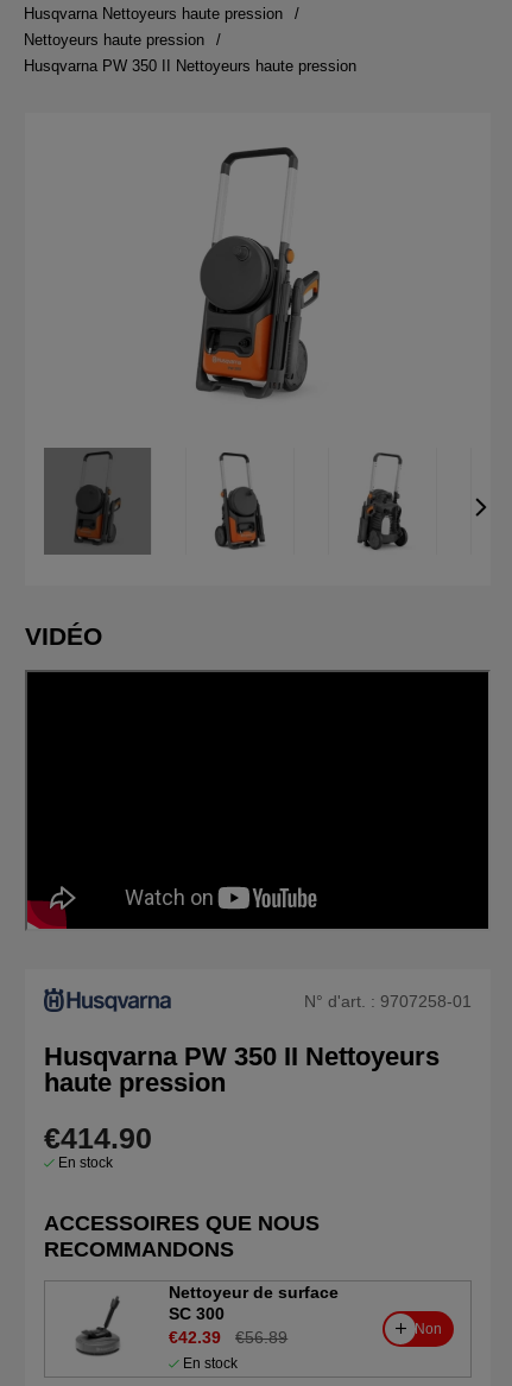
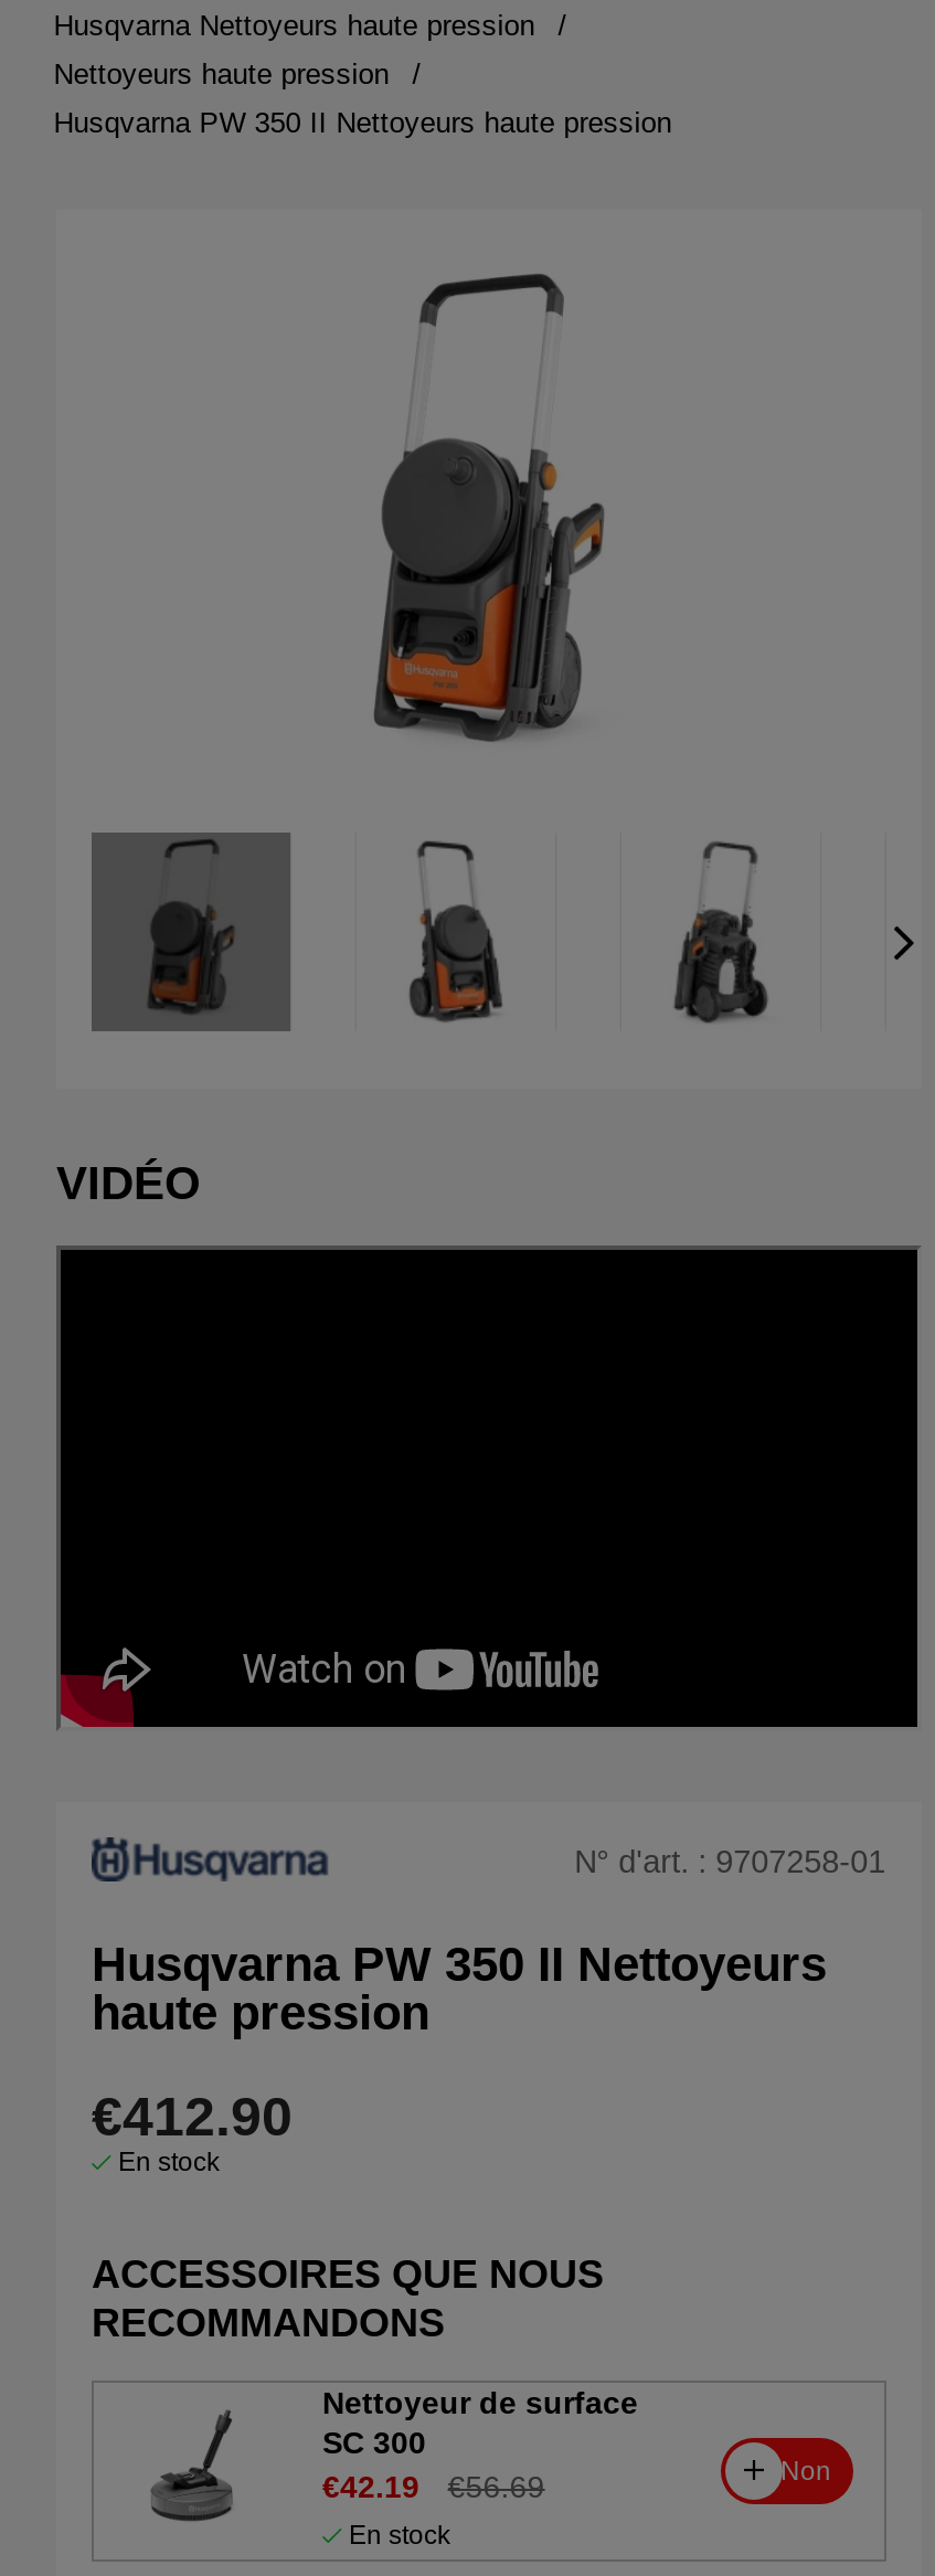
- €414.90
+ €412.90

- €42.39
+ €42.19

- €56.89
+ €56.69
